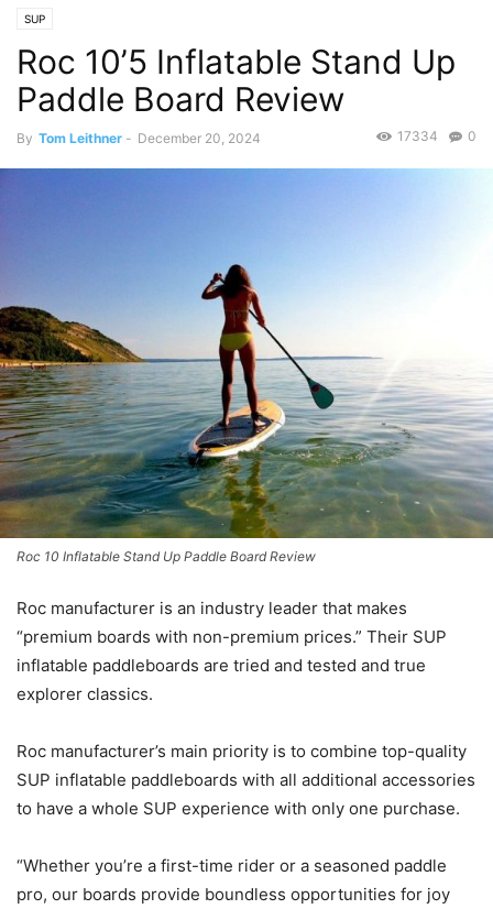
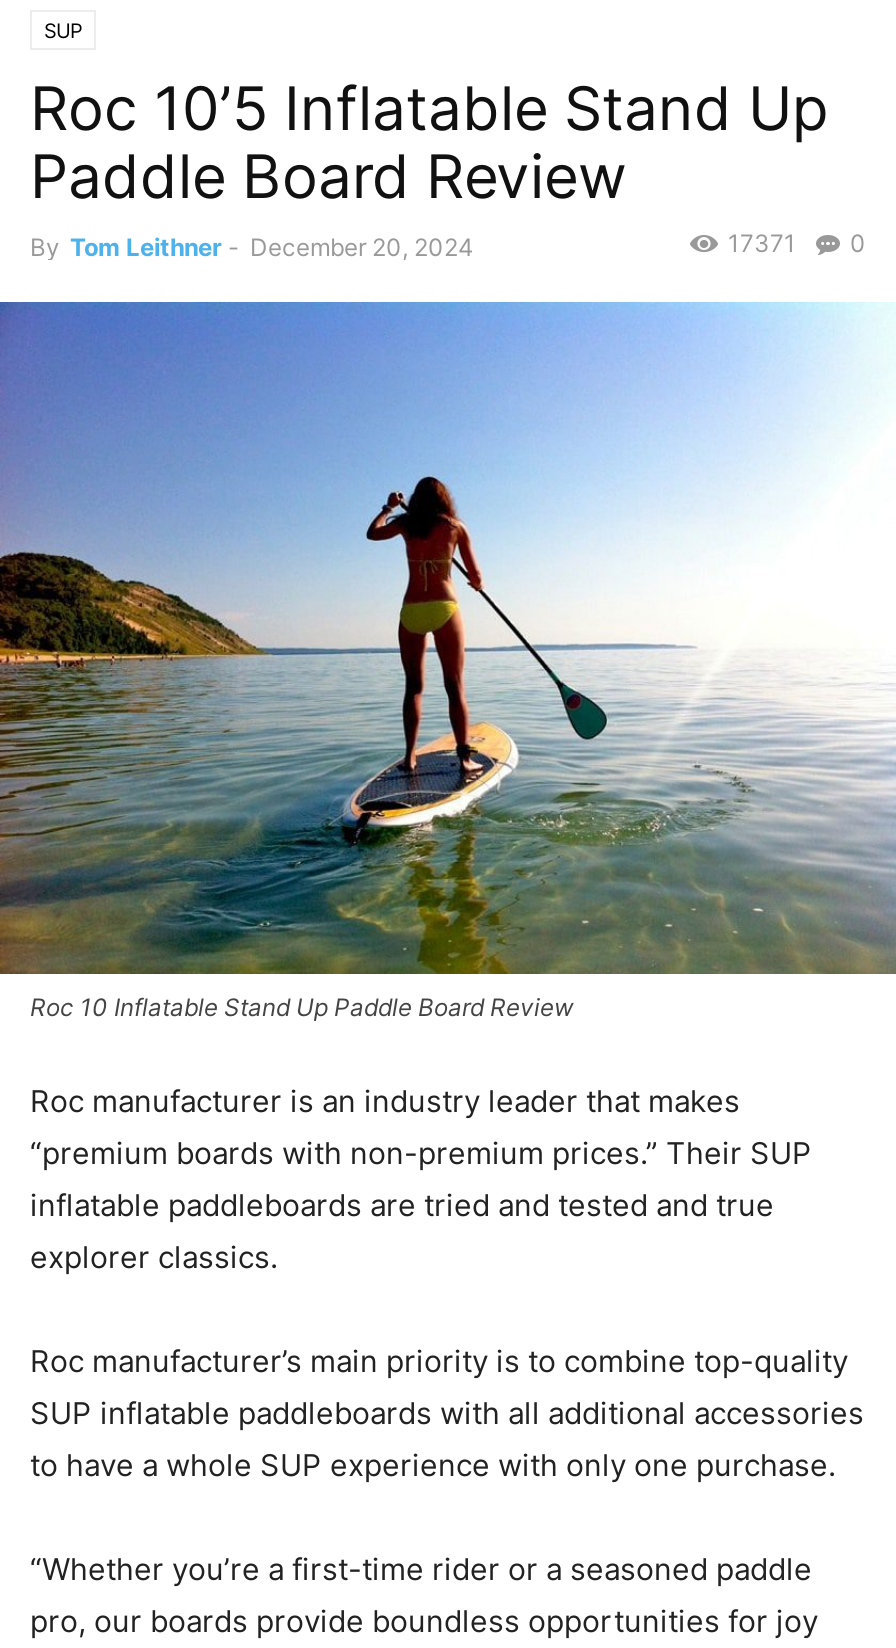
- 17334 0
+ 17371 0
